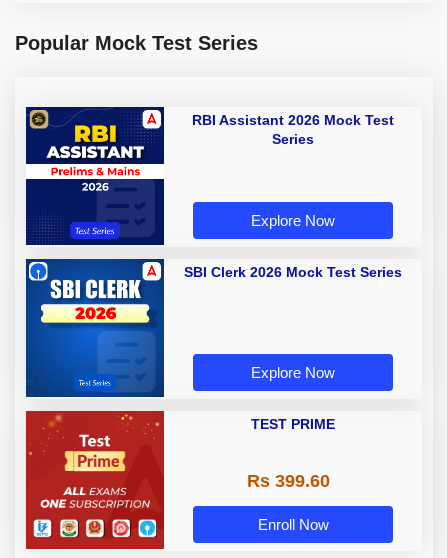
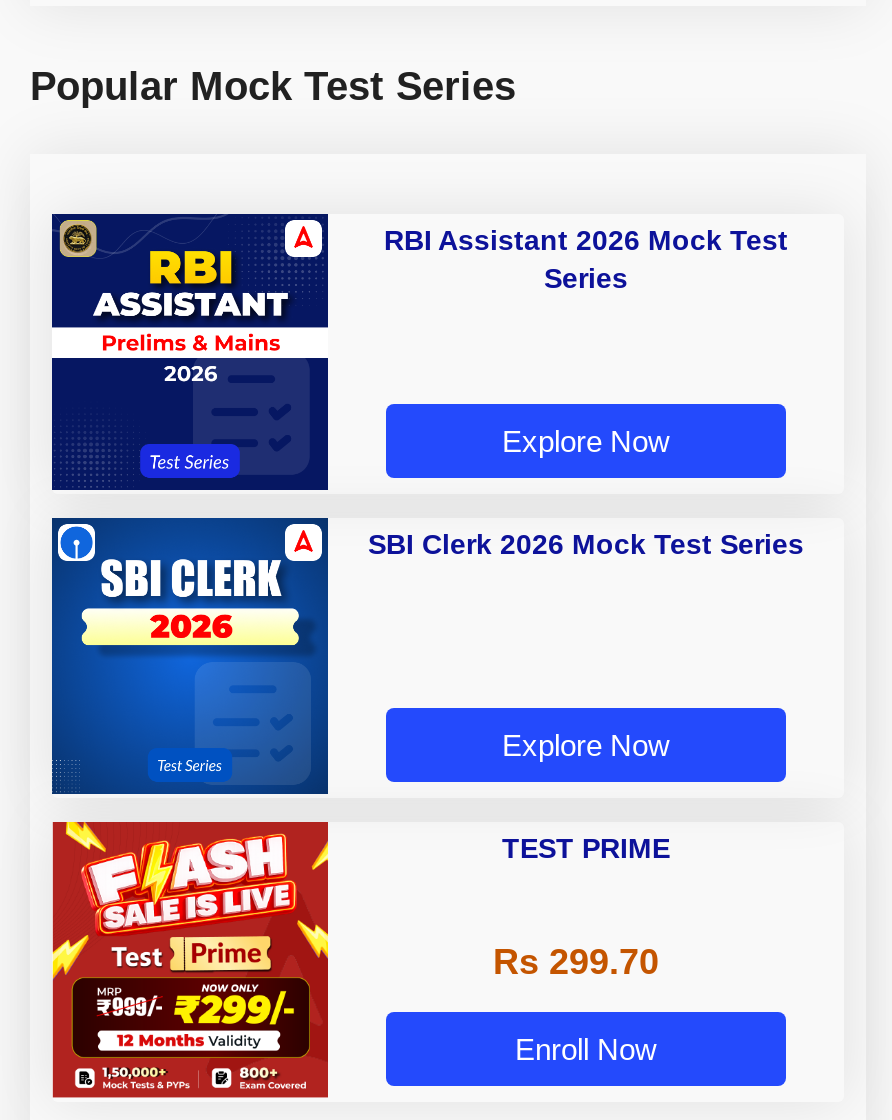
- [image]
+ [image]

- Rs 399.60
+ Rs 299.70
